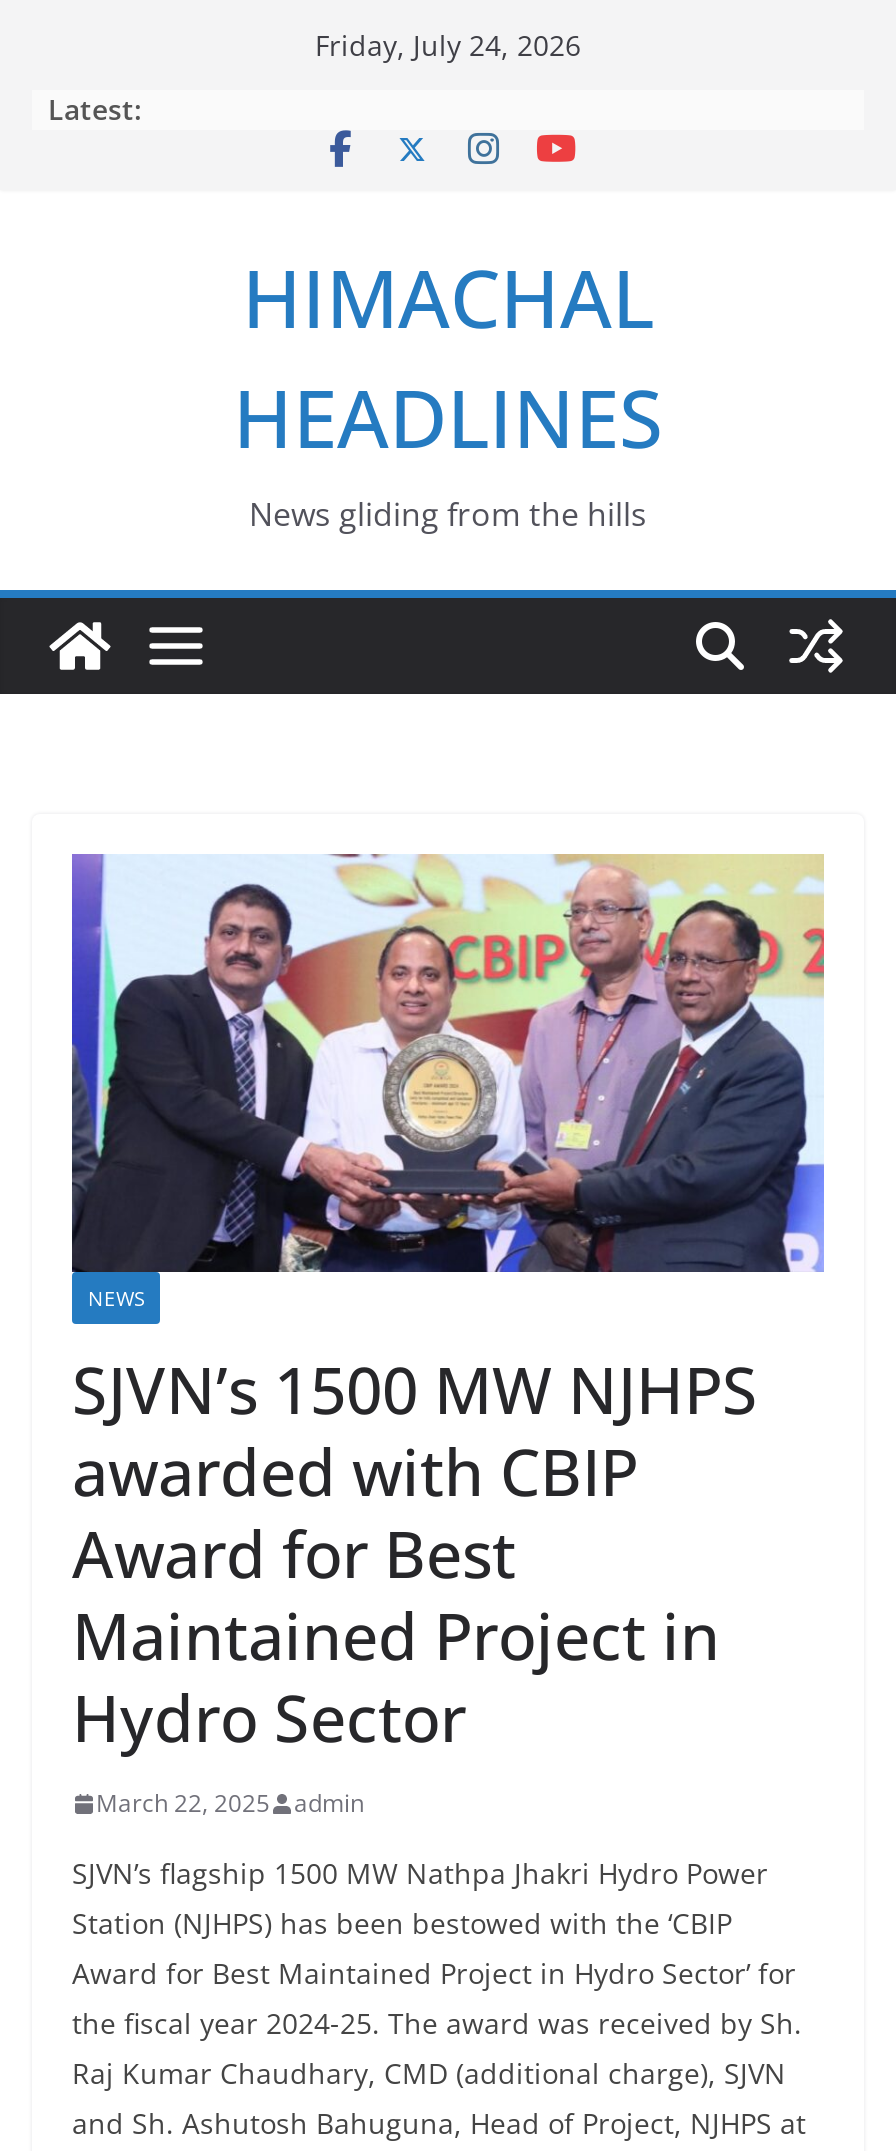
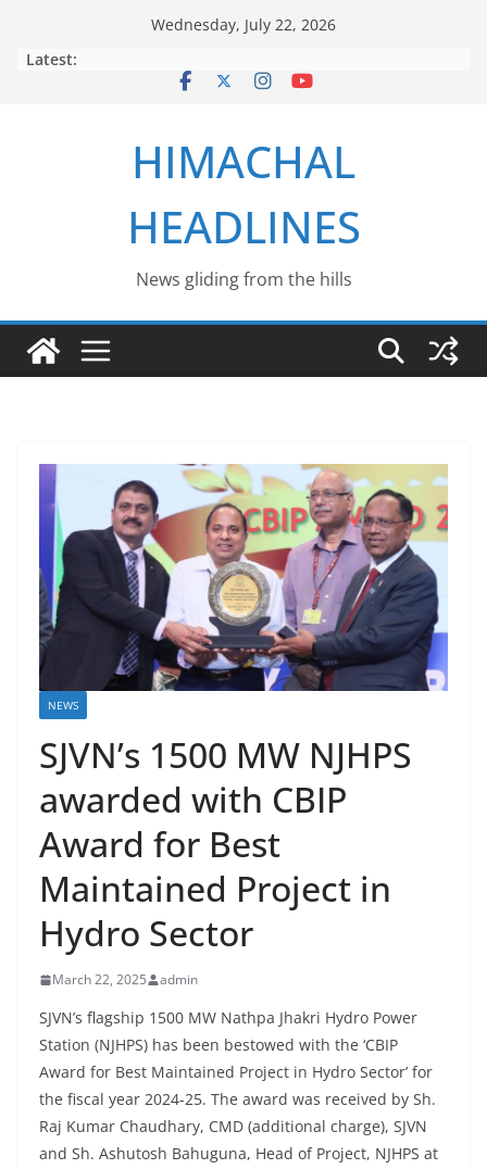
- Friday, July 24, 2026
+ Wednesday, July 22, 2026
